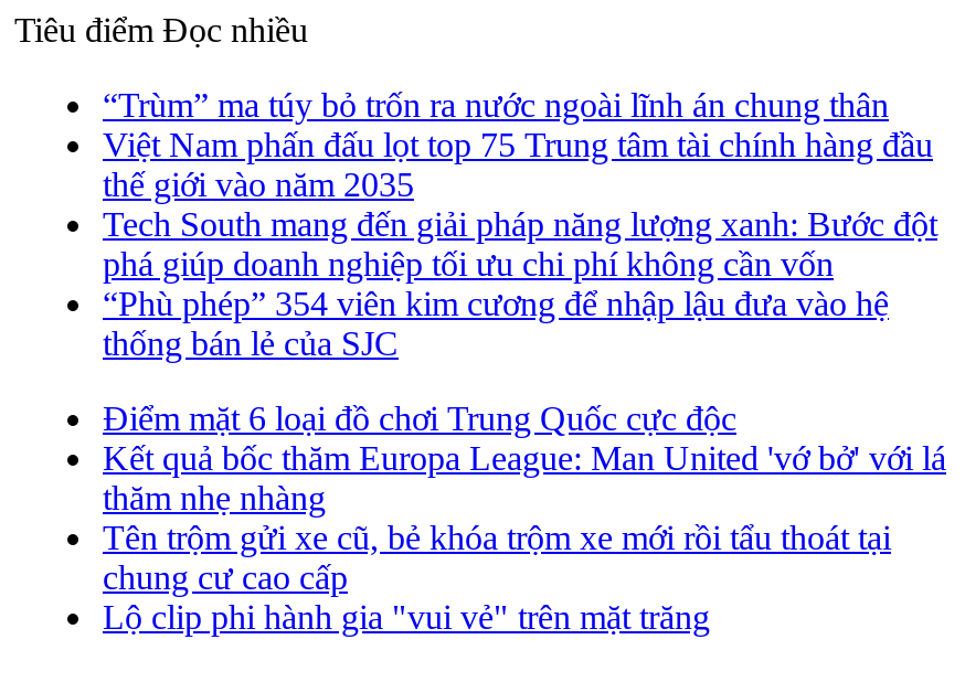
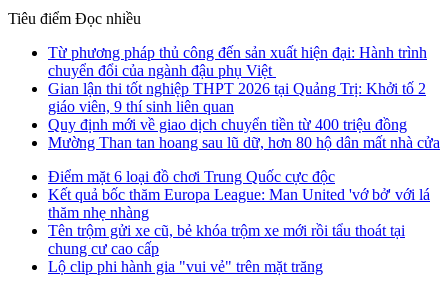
- “Trùm” ma túy bỏ trốn ra nước ngoài lĩnh án chung thân
- Việt Nam phấn đấu lọt top 75 Trung tâm tài chính hàng đầu
- thế giới vào năm 2035
- Tech South mang đến giải pháp năng lượng xanh: Bước đột
- phá giúp doanh nghiệp tối ưu chi phí không cần vốn
- “Phù phép” 354 viên kim cương để nhập lậu đưa vào hệ
- thống bán lẻ của SJC
+ Từ phương pháp thủ công đến sản xuất hiện đại: Hành trình
+ chuyển đổi của ngành đậu phụ Việt
+ Gian lận thi tốt nghiệp THPT 2026 tại Quảng Trị: Khởi tố 2
+ giáo viên, 9 thí sinh liên quan
+ Quy định mới về giao dịch chuyển tiền từ 400 triệu đồng
+ Mường Than tan hoang sau lũ dữ, hơn 80 hộ dân mất nhà cửa
